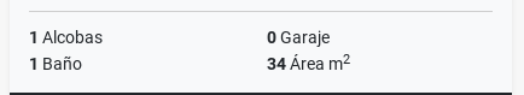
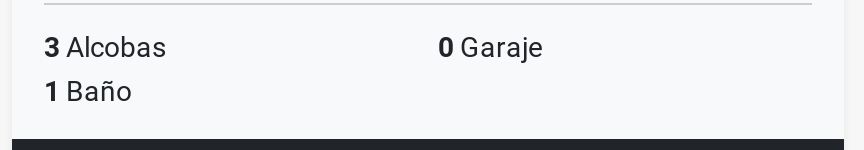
- 1 Alcobas
+ 3 Alcobas

- 34 Área m2
